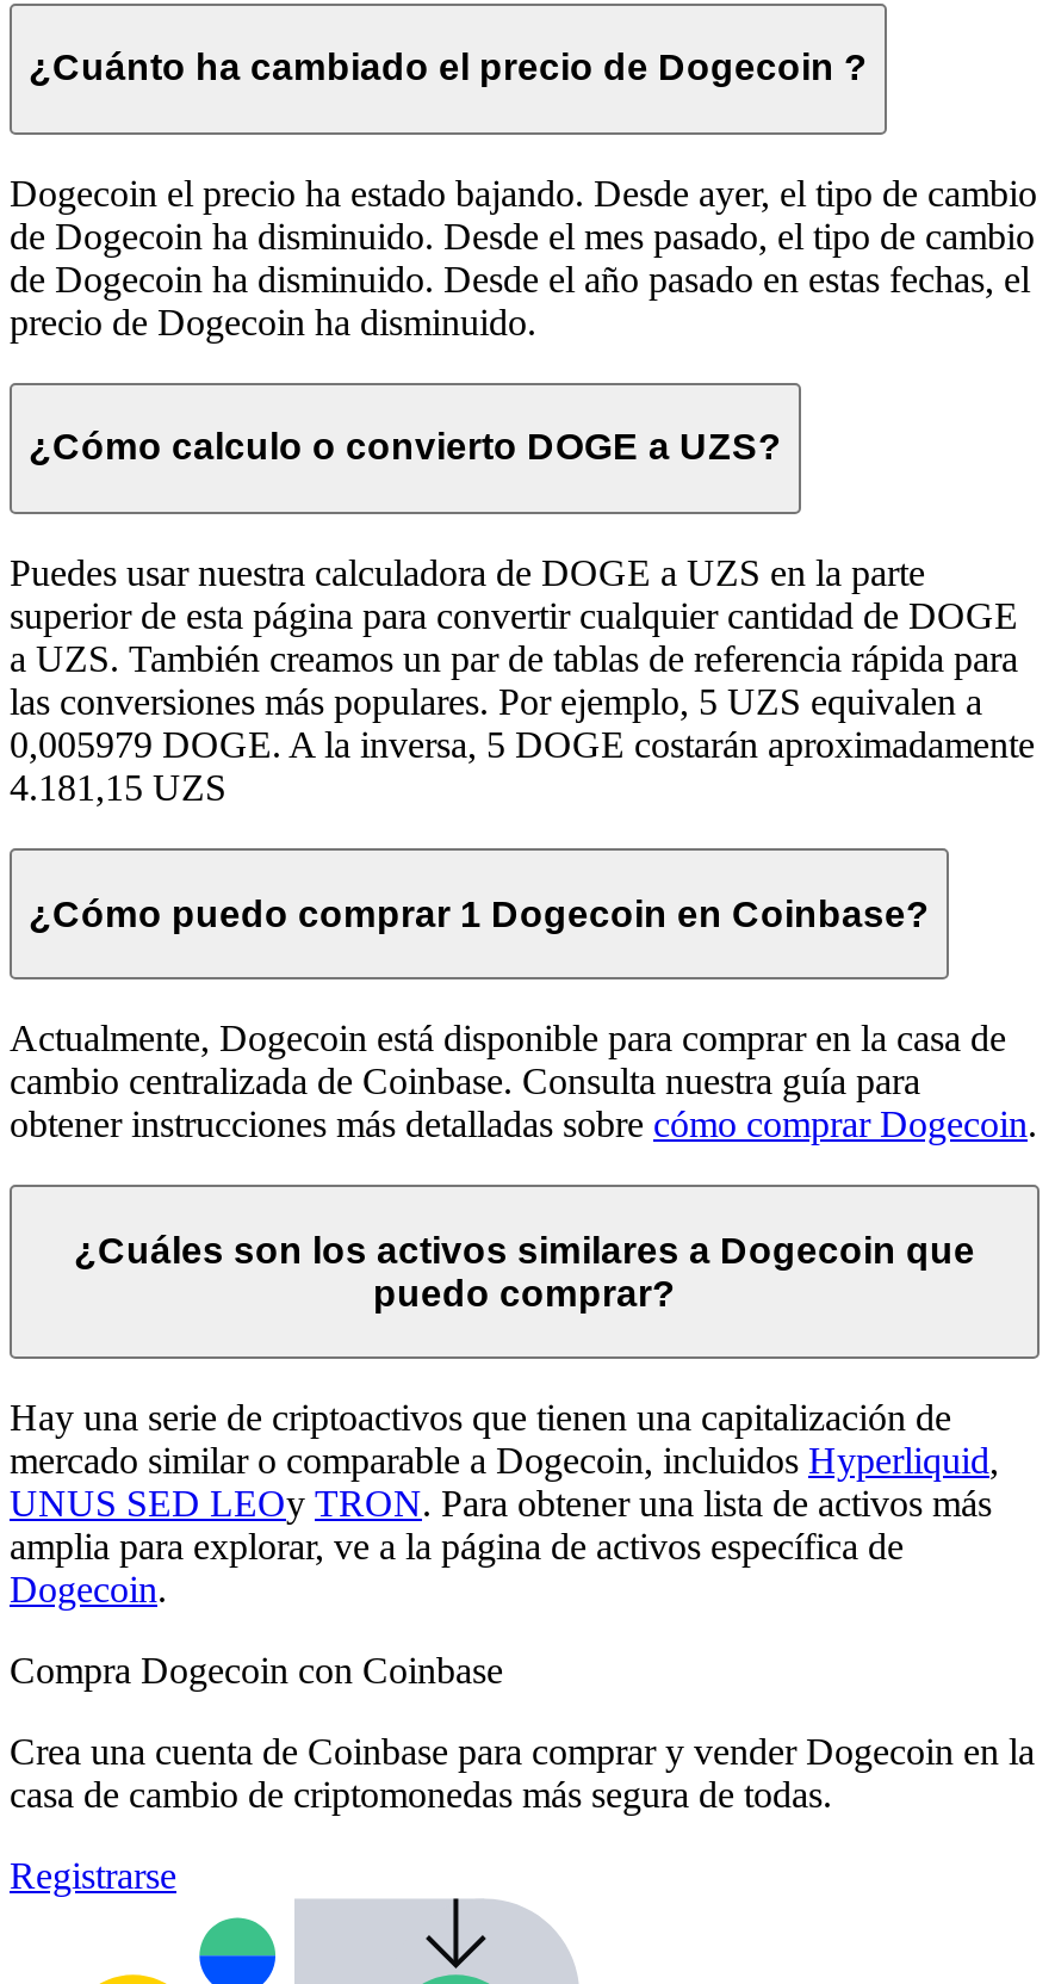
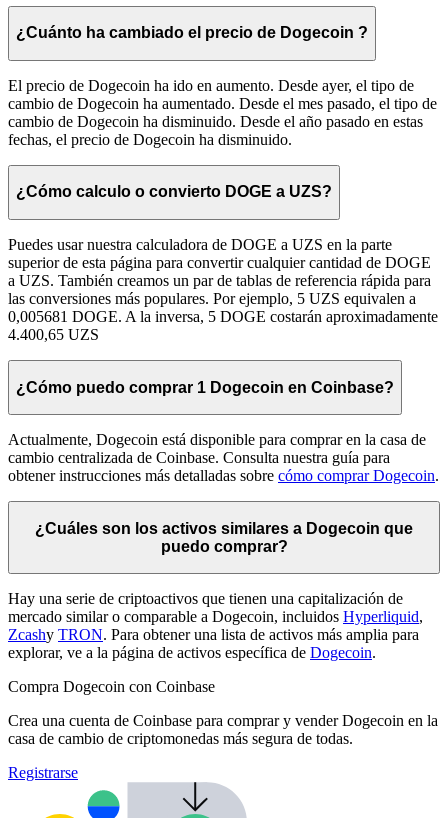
- Dogecoin el precio ha estado bajando. Desde ayer, el tipo de cambio
- de Dogecoin ha disminuido. Desde el mes pasado, el tipo de cambio
- de Dogecoin ha disminuido. Desde el año pasado en estas fechas, el
- precio de Dogecoin ha disminuido.
+ El precio de Dogecoin ha ido en aumento. Desde ayer, el tipo de
+ cambio de Dogecoin ha aumentado. Desde el mes pasado, el tipo de
+ cambio de Dogecoin ha disminuido. Desde el año pasado en estas
+ fechas, el precio de Dogecoin ha disminuido.

- 0,005979 DOGE. A la inversa, 5 DOGE costarán aproximadamente
+ 0,005681 DOGE. A la inversa, 5 DOGE costarán aproximadamente

- 4.181,15 UZS
+ 4.400,65 UZS

- UNUS SED LEOy TRON. Para obtener una lista de activos más
- amplia para explorar, ve a la página de activos específica de
- Dogecoin.
+ Zcashy TRON. Para obtener una lista de activos más amplia para
+ explorar, ve a la página de activos específica de Dogecoin.
